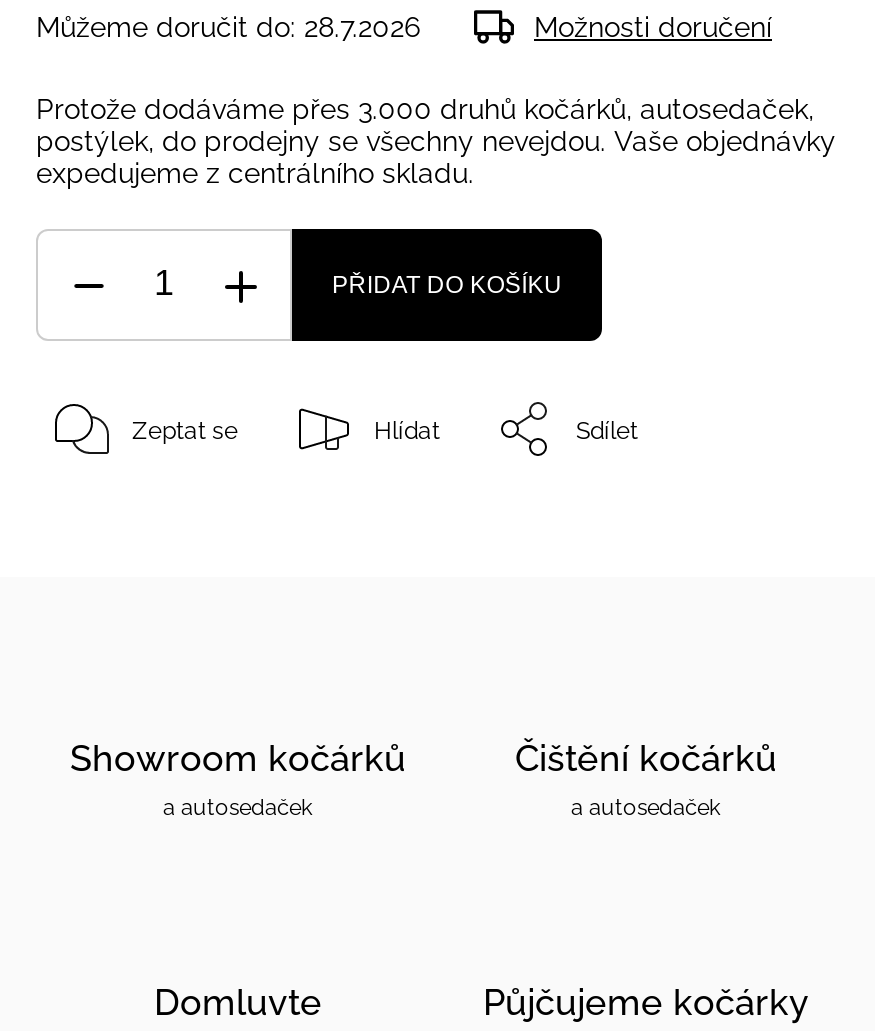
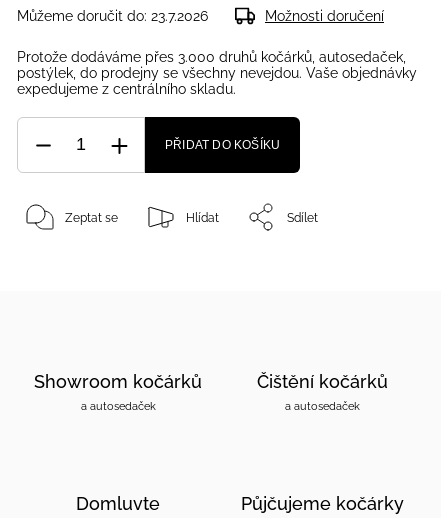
- Můžeme doručit do: 28.7.2026
+ Můžeme doručit do: 23.7.2026
